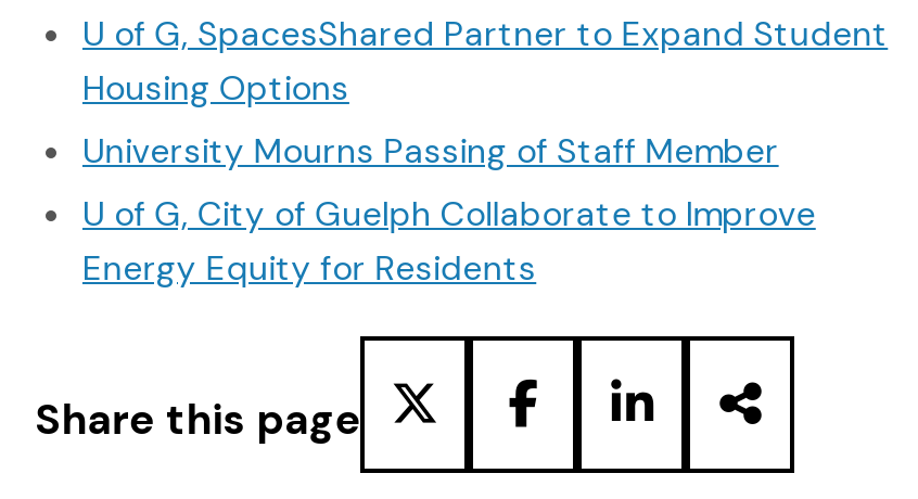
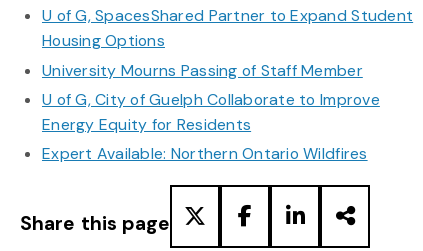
+ Expert Available: Northern Ontario Wildfires
